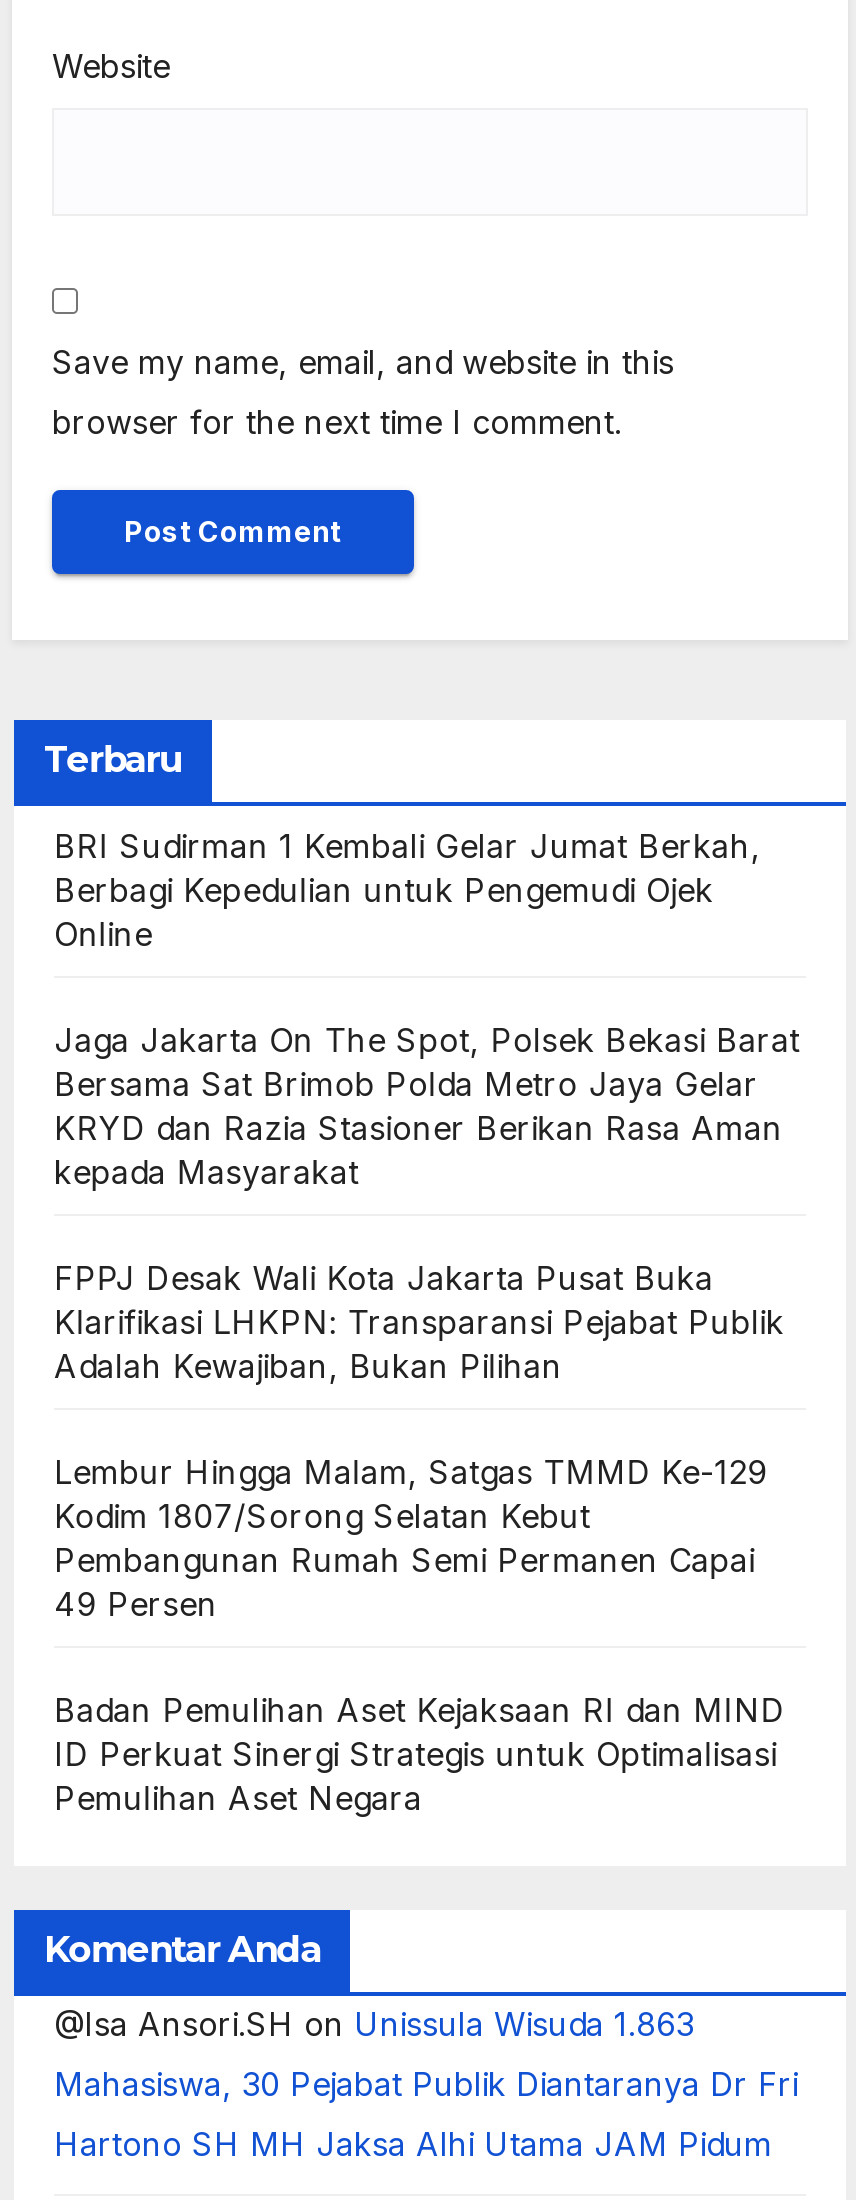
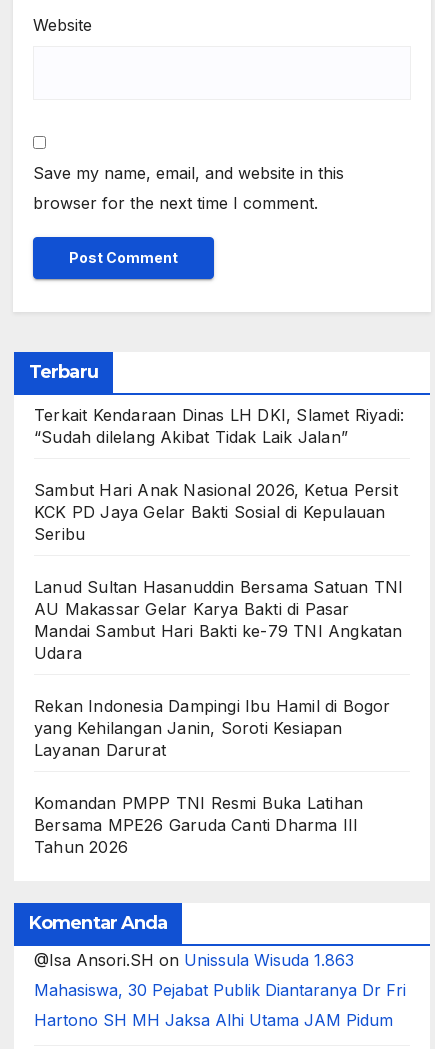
- BRI Sudirman 1 Kembali Gelar Jumat Berkah,
- Berbagi Kepedulian untuk Pengemudi Ojek
- Online
+ Terkait Kendaraan Dinas LH DKI, Slamet Riyadi:
+ “Sudah dilelang Akibat Tidak Laik Jalan”

- Jaga Jakarta On The Spot, Polsek Bekasi Barat
- Bersama Sat Brimob Polda Metro Jaya Gelar
- KRYD dan Razia Stasioner Berikan Rasa Aman
- kepada Masyarakat
+ Sambut Hari Anak Nasional 2026, Ketua Persit
+ KCK PD Jaya Gelar Bakti Sosial di Kepulauan
+ Seribu

- FPPJ Desak Wali Kota Jakarta Pusat Buka
- Klarifikasi LHKPN: Transparansi Pejabat Publik
- Adalah Kewajiban, Bukan Pilihan
+ Lanud Sultan Hasanuddin Bersama Satuan TNI
+ AU Makassar Gelar Karya Bakti di Pasar
+ Mandai Sambut Hari Bakti ke-79 TNI Angkatan
+ Udara

- Lembur Hingga Malam, Satgas TMMD Ke-129
- Kodim 1807/Sorong Selatan Kebut
- Pembangunan Rumah Semi Permanen Capai
- 49 Persen
+ Rekan Indonesia Dampingi Ibu Hamil di Bogor
+ yang Kehilangan Janin, Soroti Kesiapan
+ Layanan Darurat

- Badan Pemulihan Aset Kejaksaan RI dan MIND
- ID Perkuat Sinergi Strategis untuk Optimalisasi
- Pemulihan Aset Negara
+ Komandan PMPP TNI Resmi Buka Latihan
+ Bersama MPE26 Garuda Canti Dharma III
+ Tahun 2026
